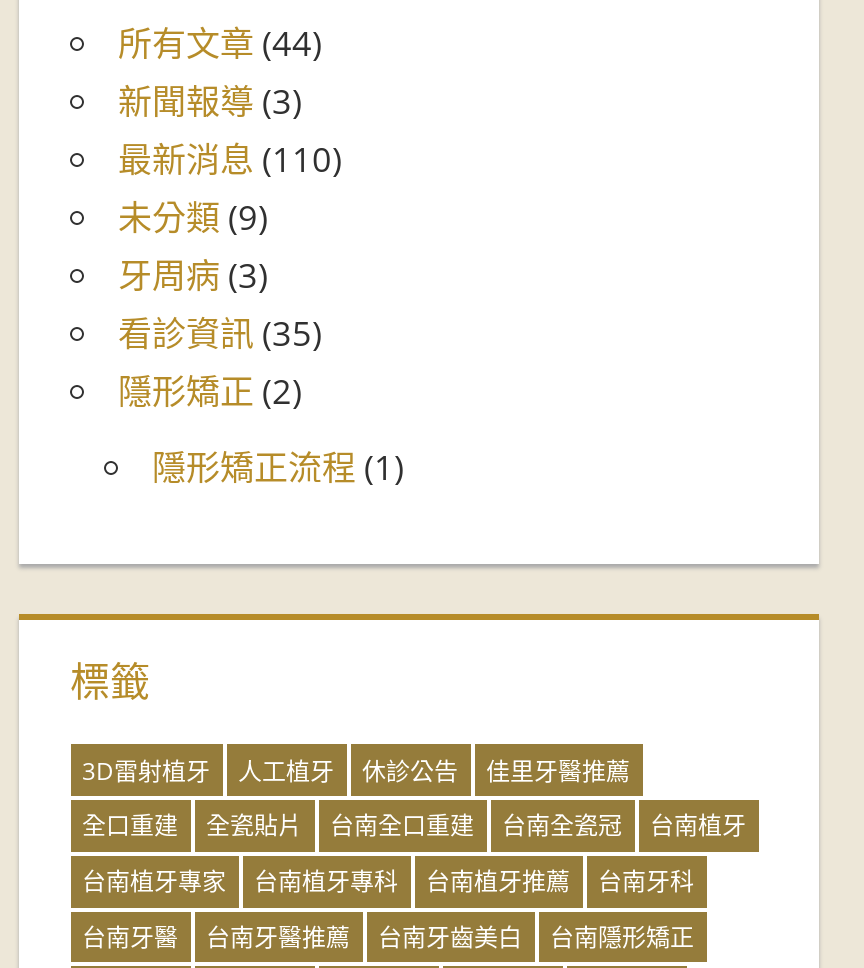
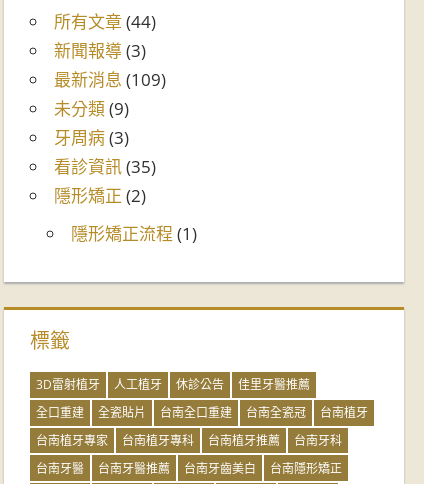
- 最新消息(110)
+ 最新消息(109)
